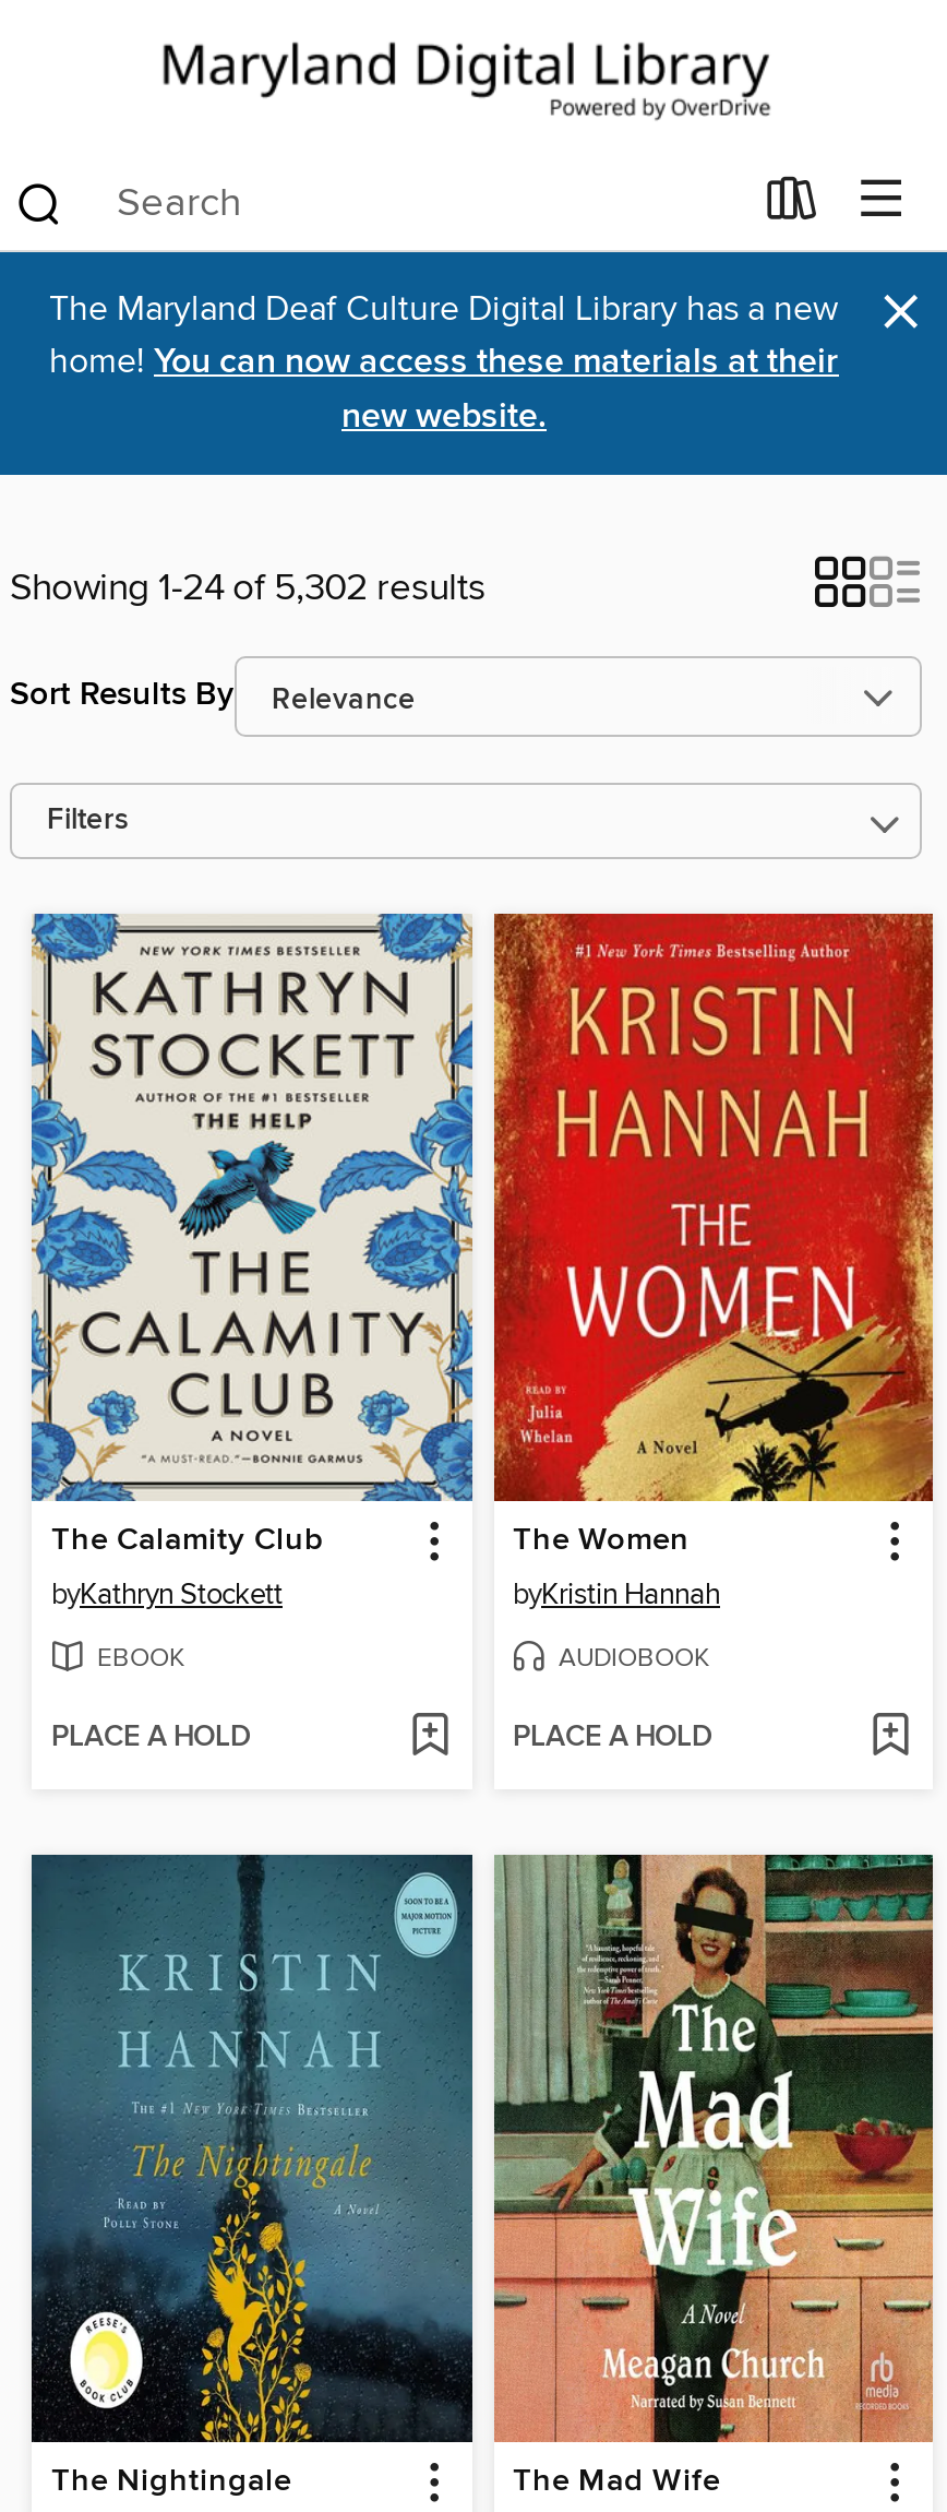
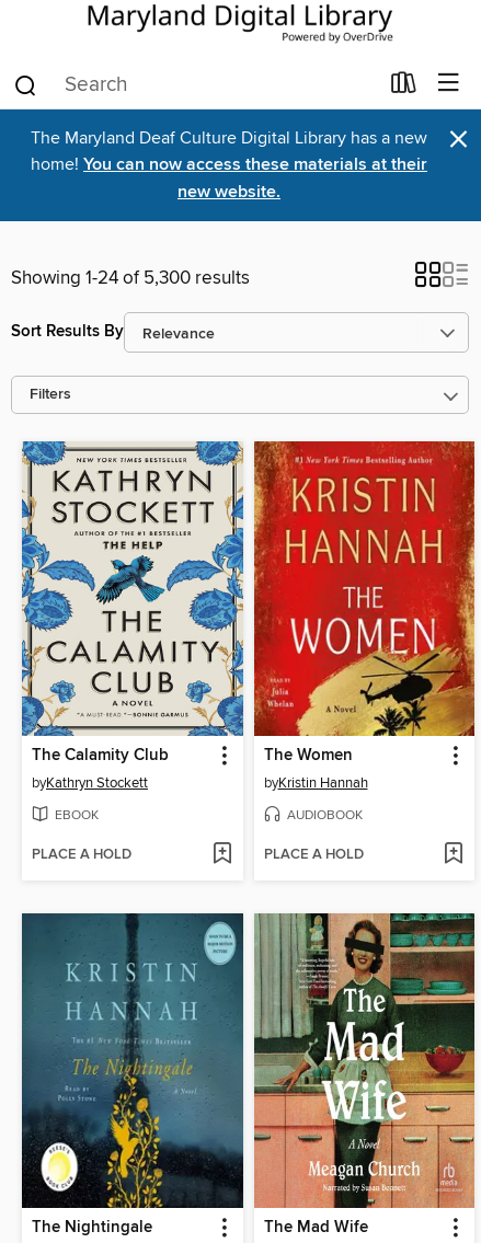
- Showing 1-24 of 5,302 results
+ Showing 1-24 of 5,300 results
